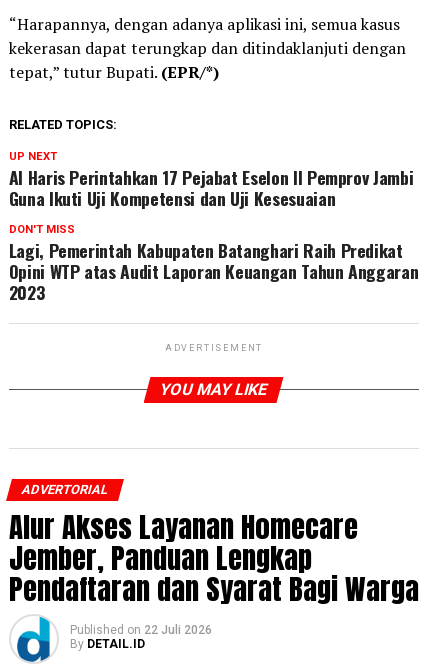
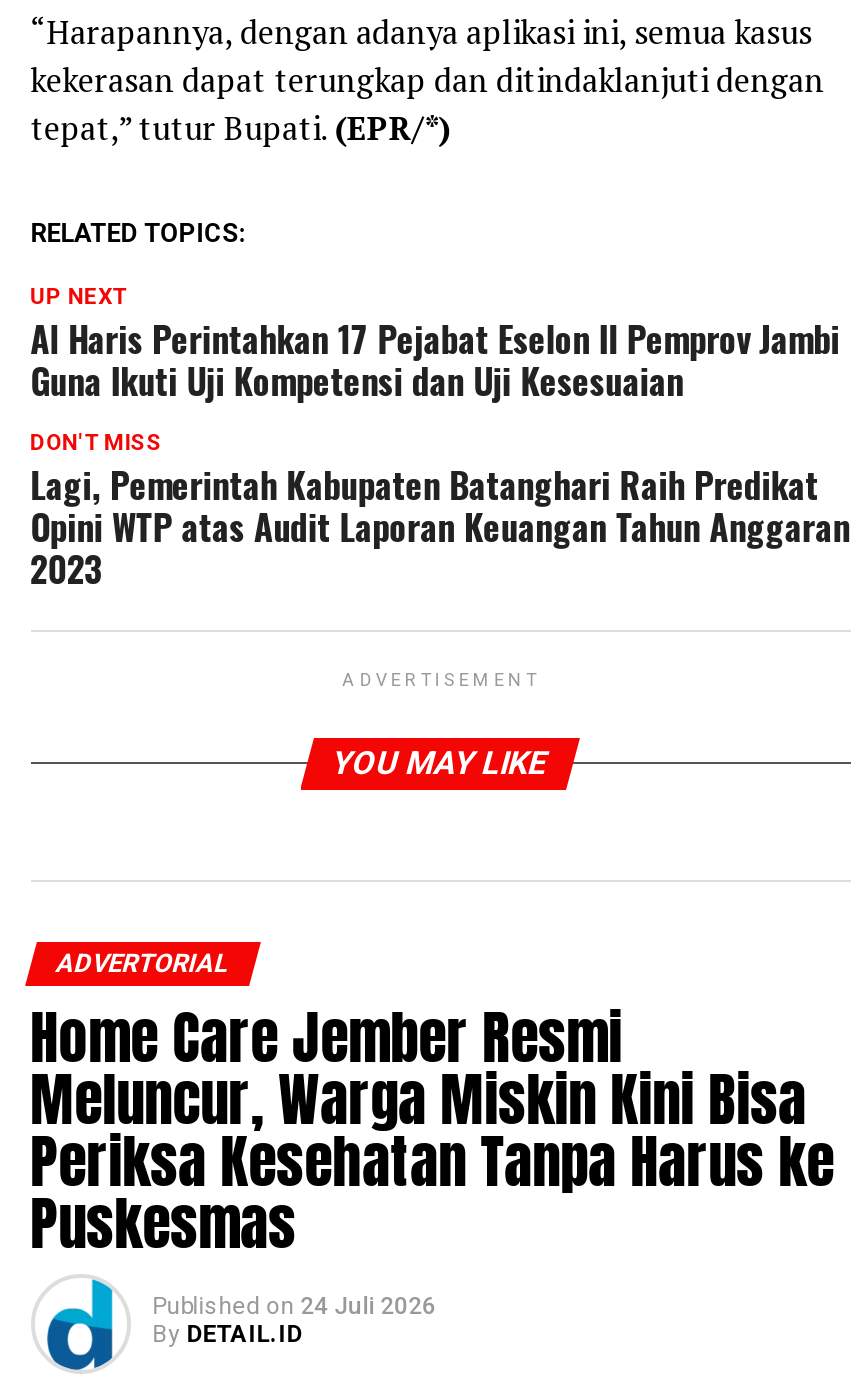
- Alur Akses Layanan Homecare
- Jember, Panduan Lengkap
- Pendaftaran dan Syarat Bagi Warga
- Published on 22 Juli 2026
+ Home Care Jember Resmi
+ Meluncur, Warga Miskin Kini Bisa
+ Periksa Kesehatan Tanpa Harus ke
+ Puskesmas
+ Published on 24 Juli 2026
